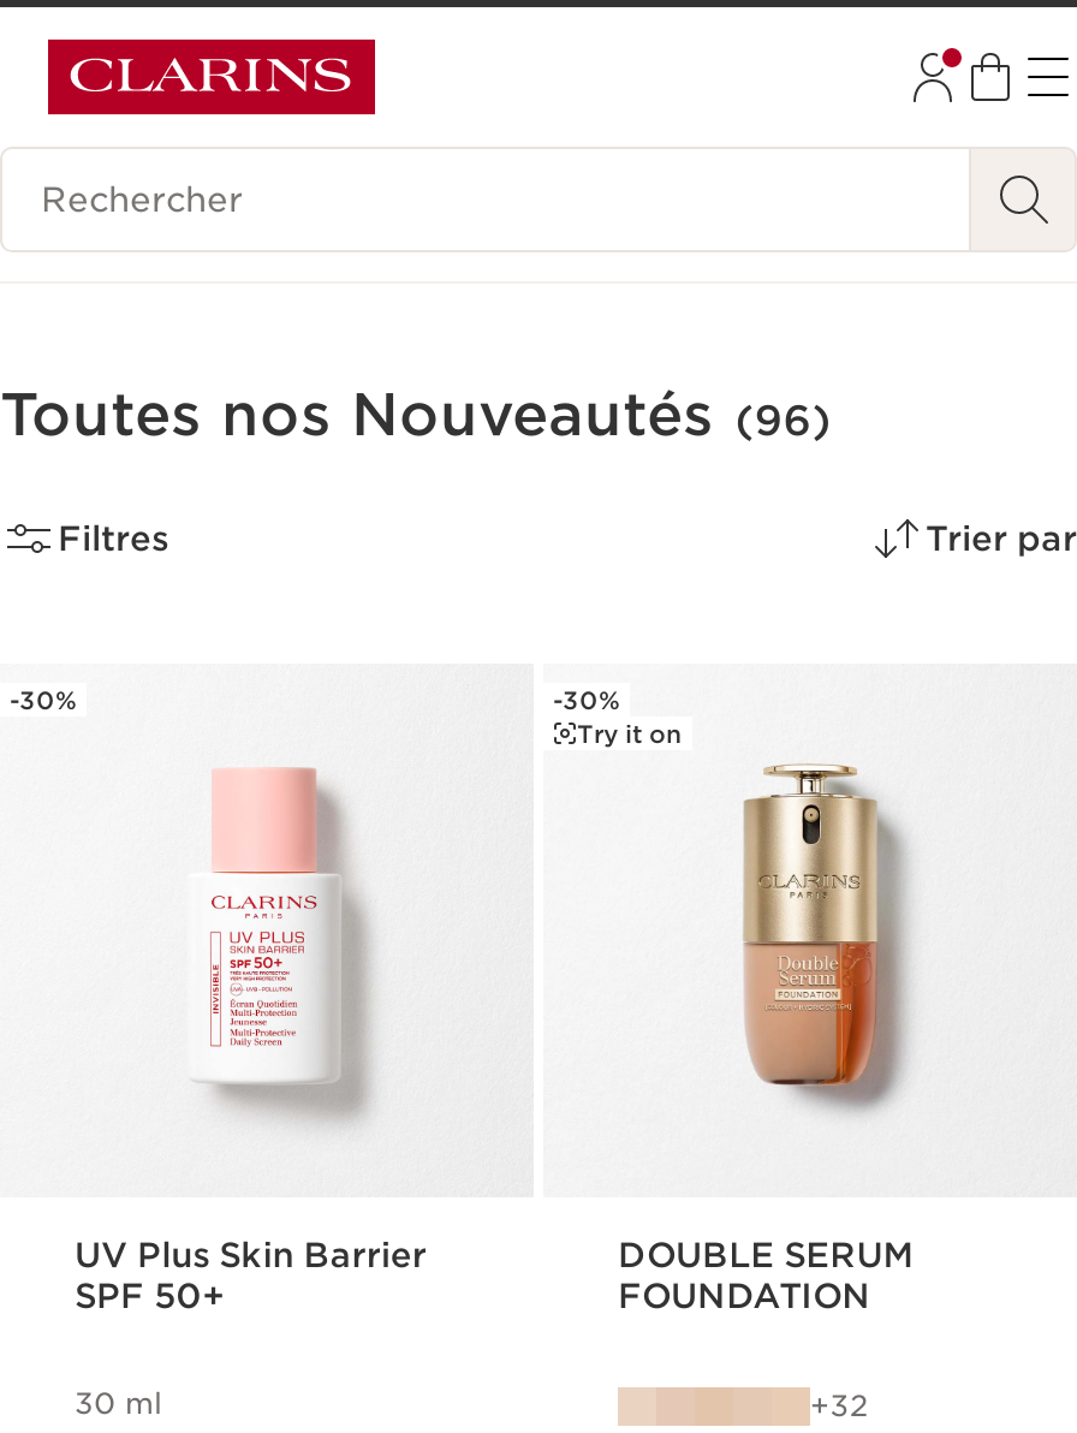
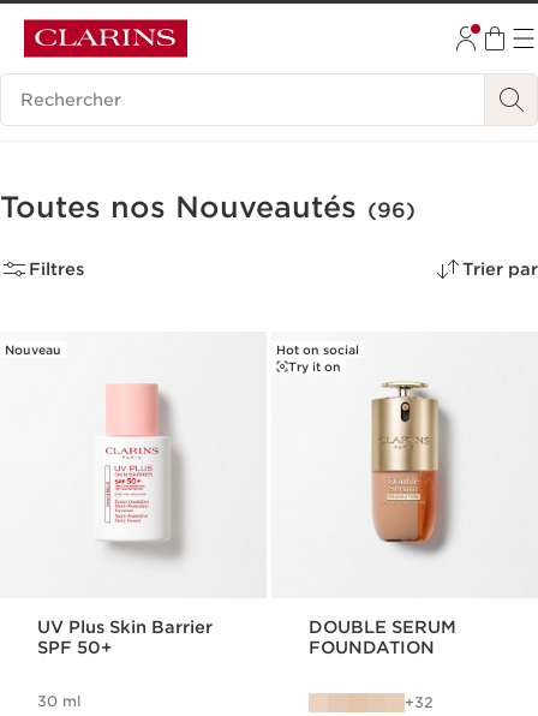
- -30%
+ Nouveau

- -30%
+ Hot on social
